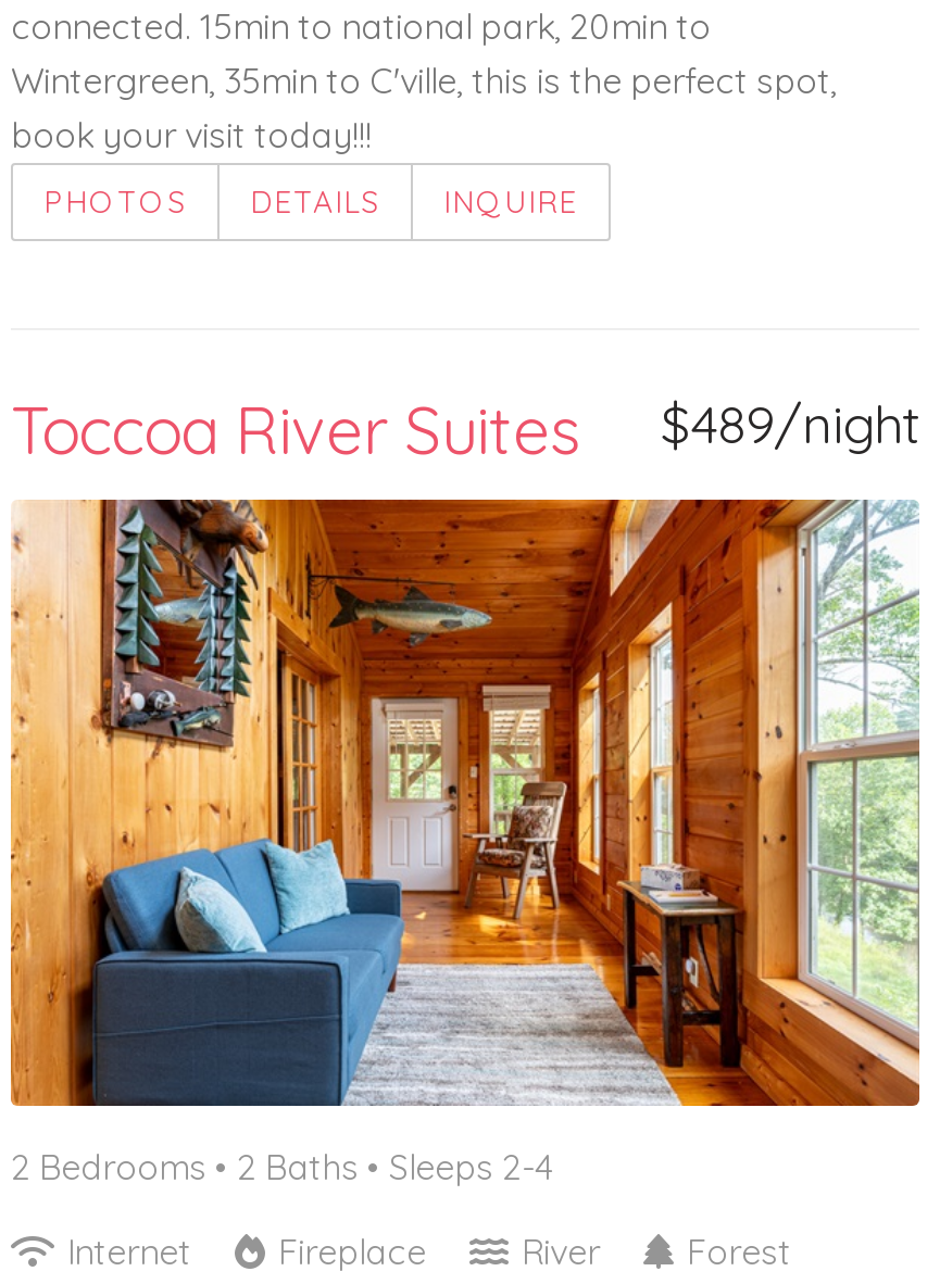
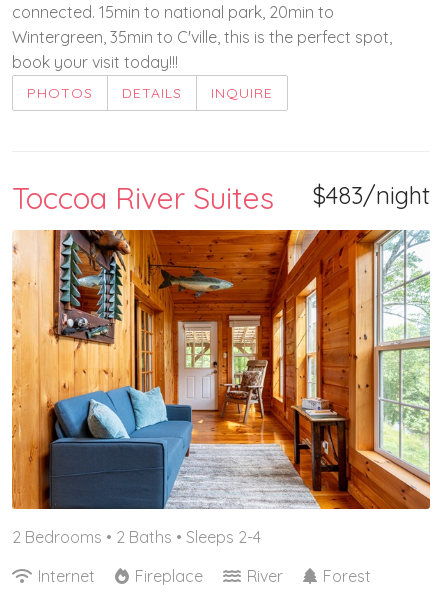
- Toccoa River Suites $489/night
+ Toccoa River Suites $483/night
